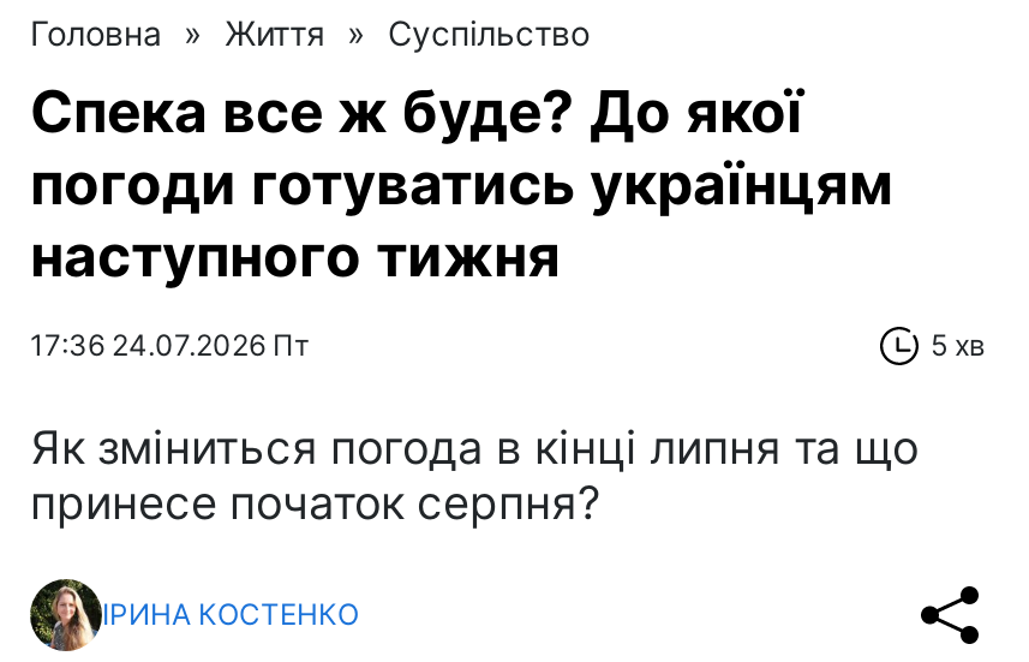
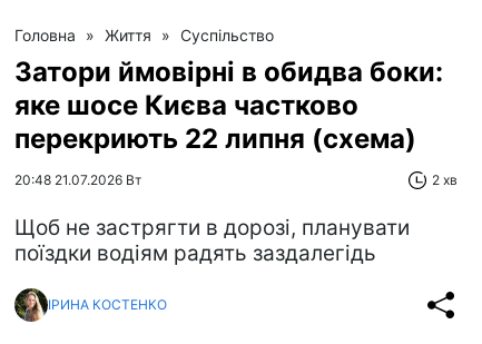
- Спека все ж буде? До якої
- погоди готуватись українцям
- наступного тижня
+ Затори ймовірні в обидва боки:
+ яке шосе Києва частково
+ перекриють 22 липня (схема)

- 17:36 24.07.2026 Пт
- 5 хв
+ 20:48 21.07.2026 Вт
+ 2 хв

- Як зміниться погода в кінці липня та що
- принесе початок серпня?
+ Щоб не застрягти в дорозі, планувати
+ поїздки водіям радять заздалегідь
